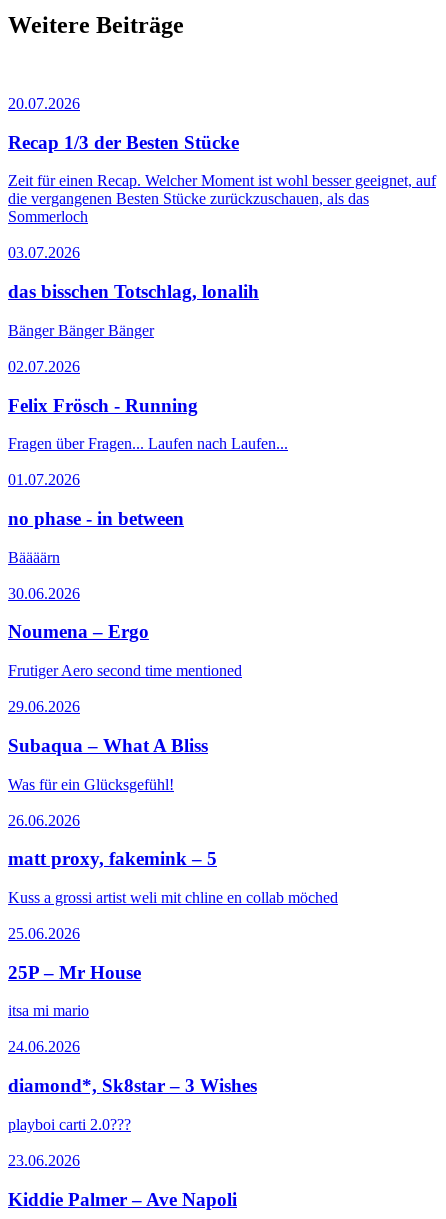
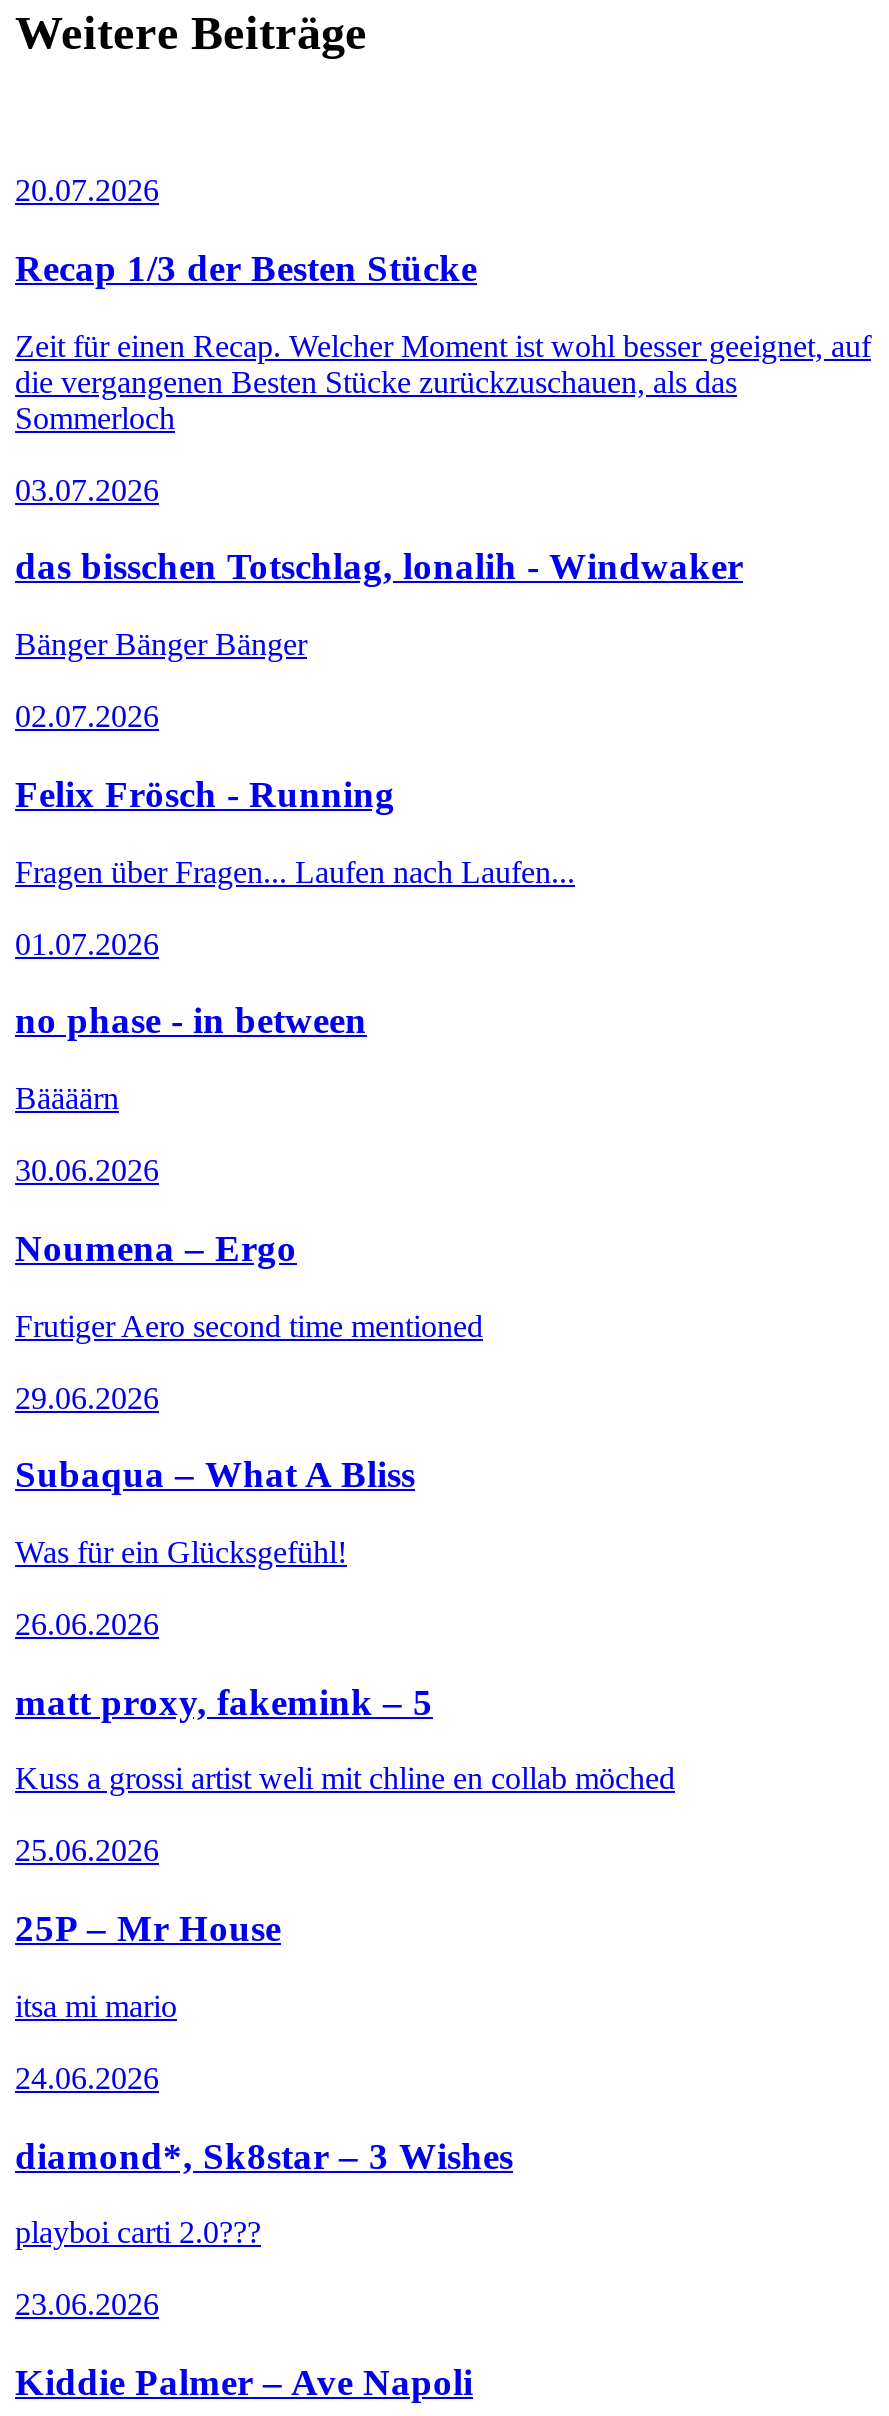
- das bisschen Totschlag, lonalih
+ das bisschen Totschlag, lonalih - Windwaker
